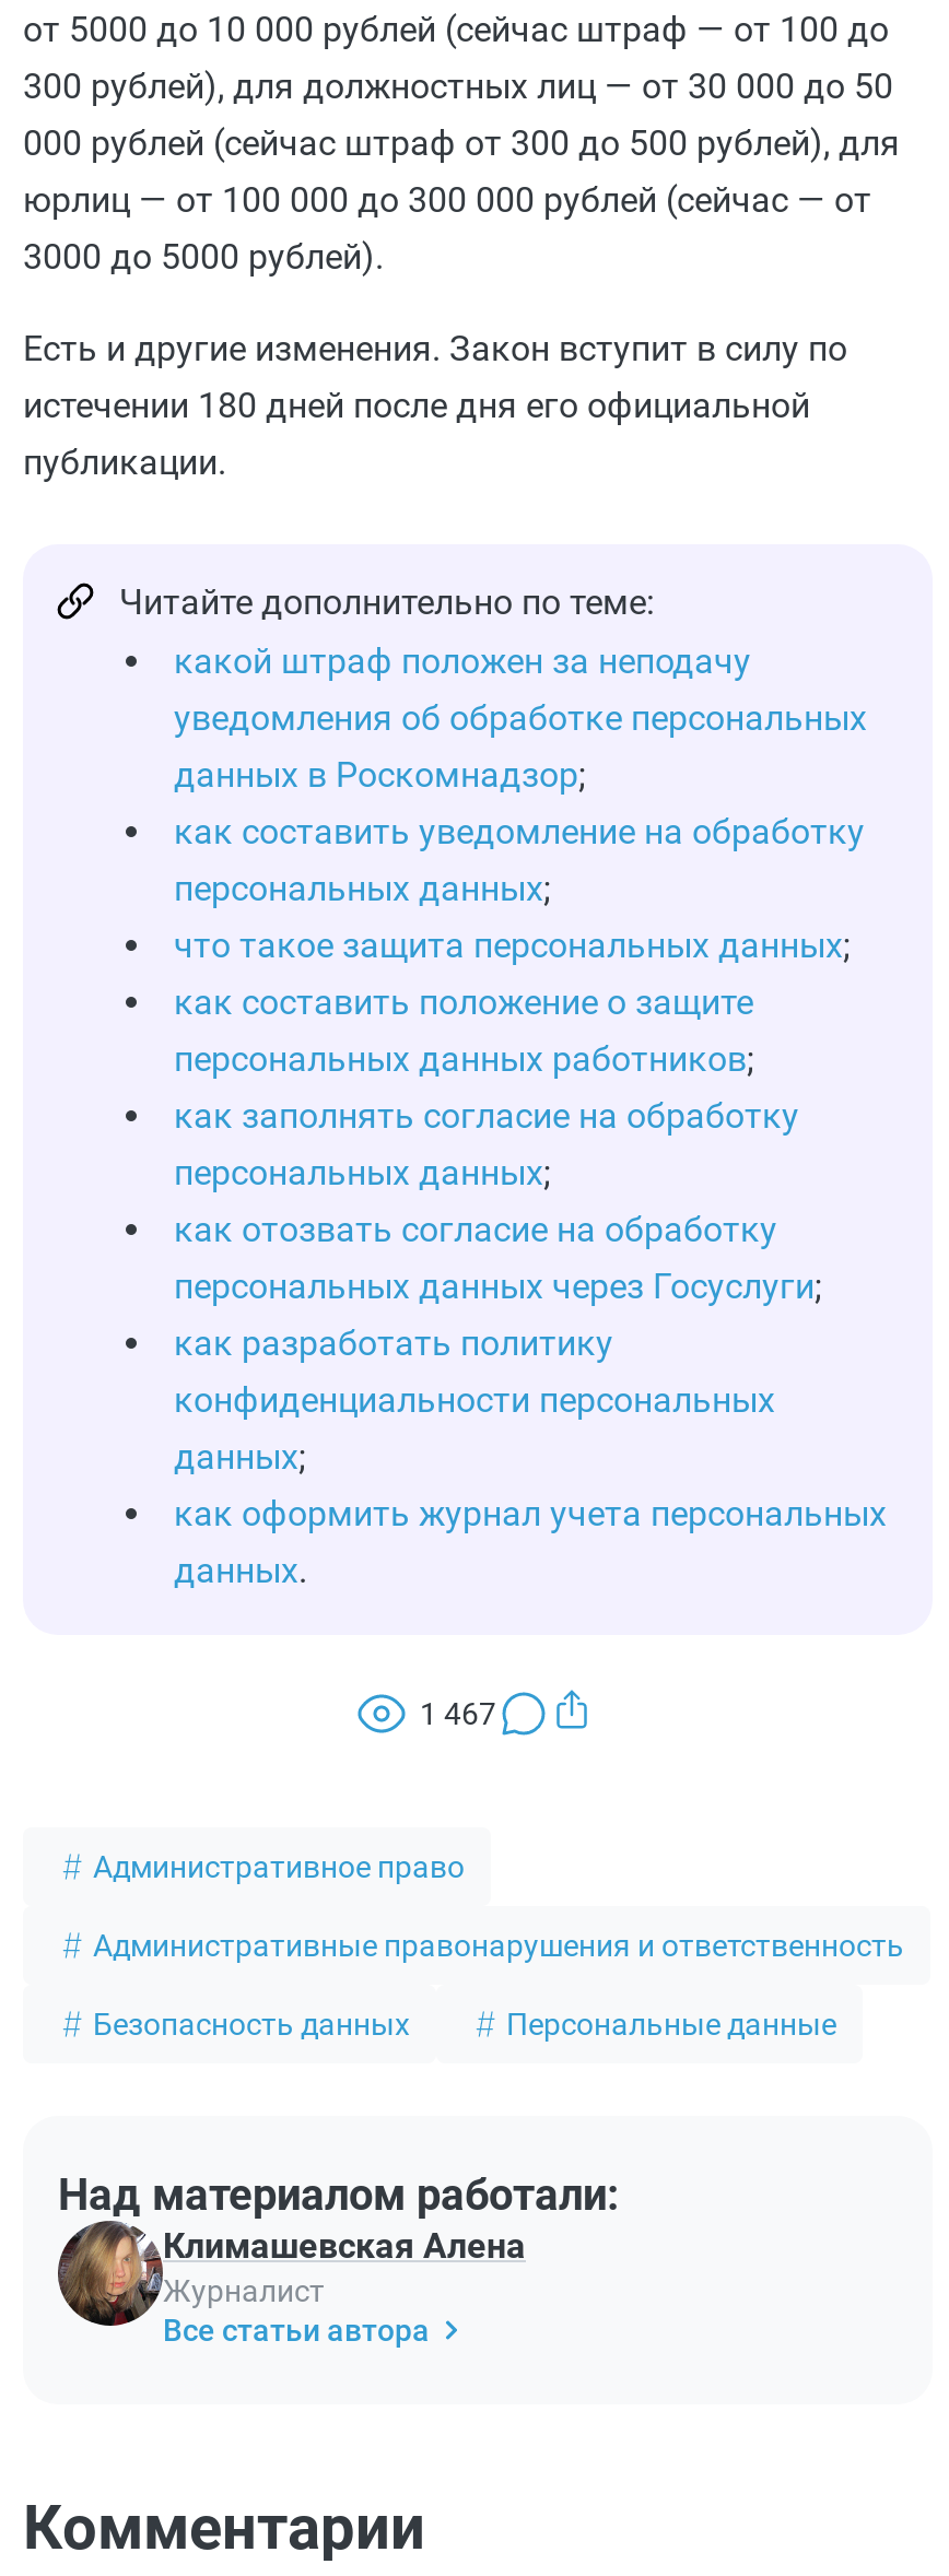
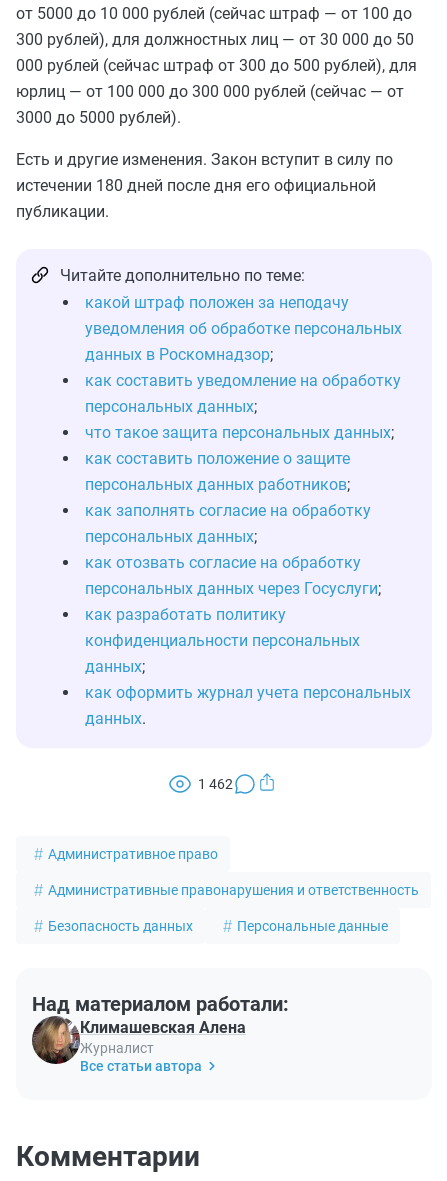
- 1 467
+ 1 462
